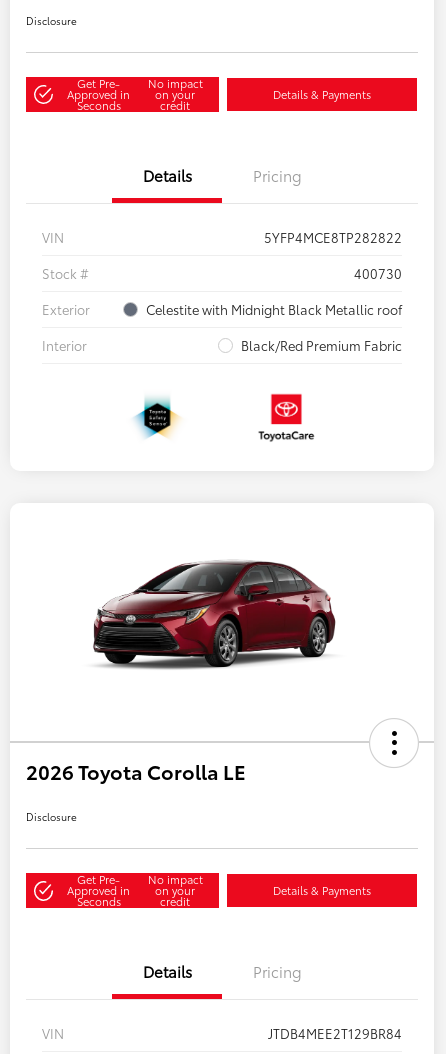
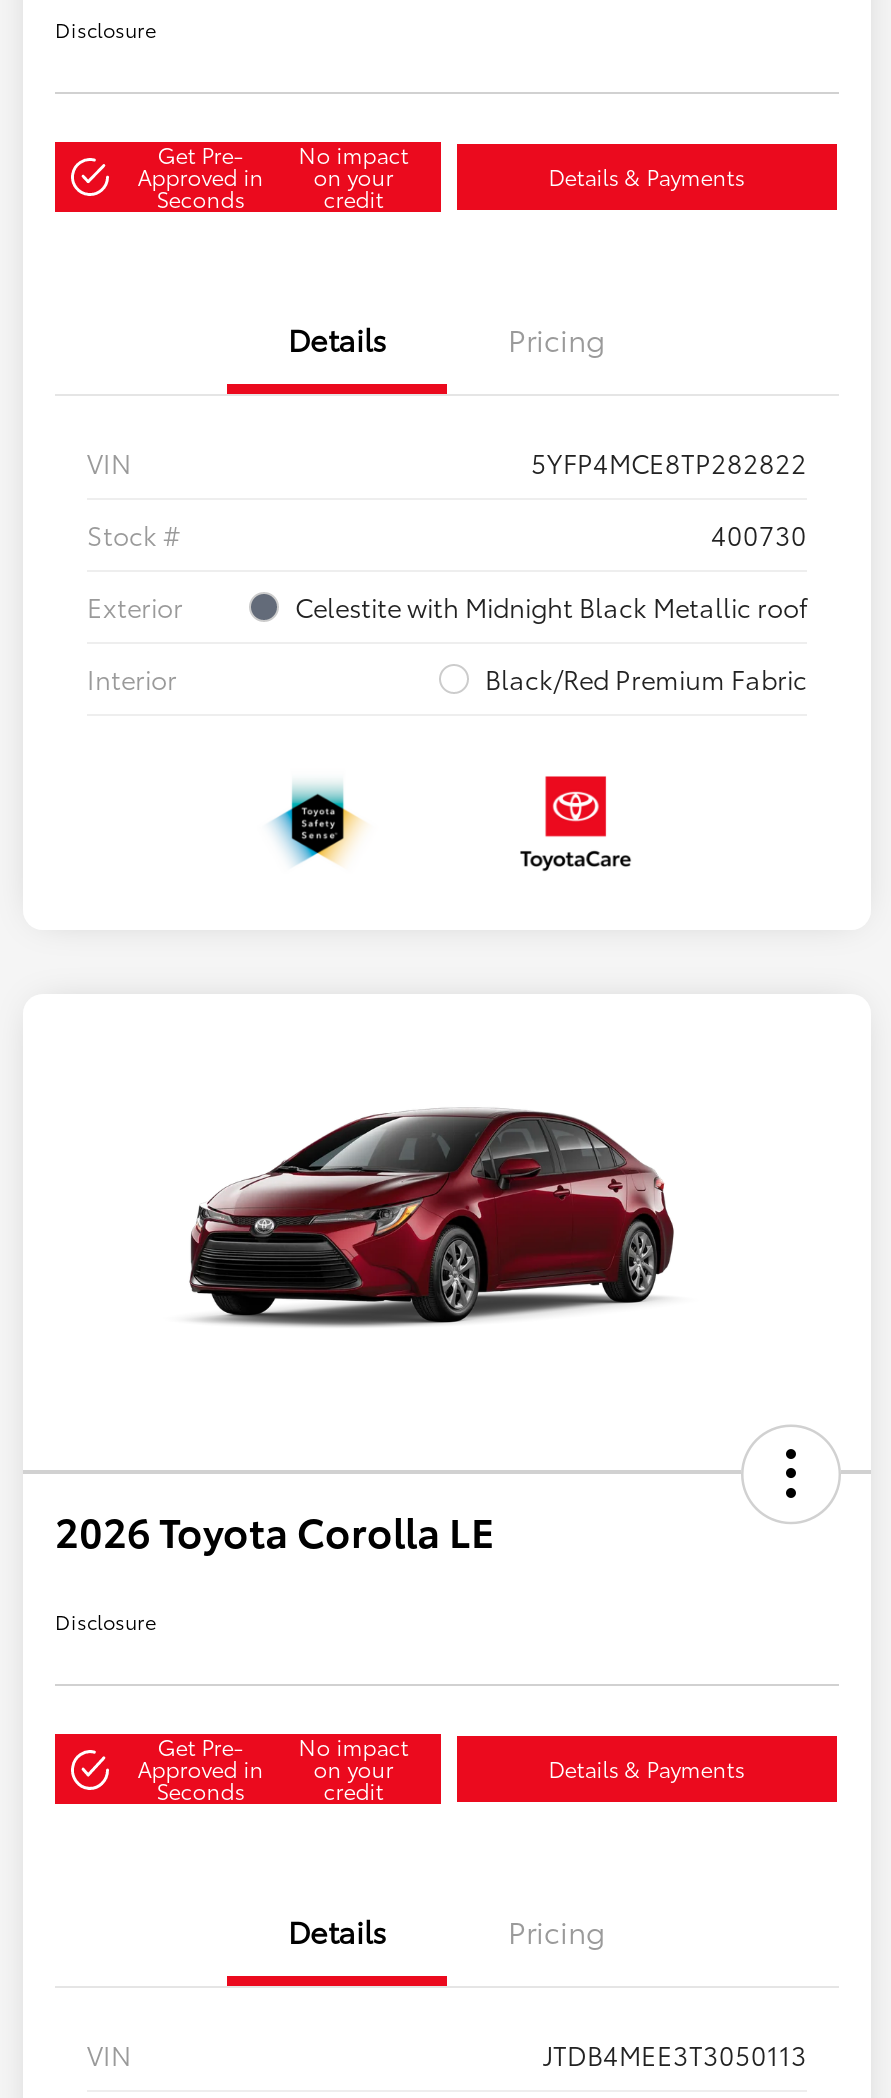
- JTDB4MEE2T129BR84
+ JTDB4MEE3T3050113
